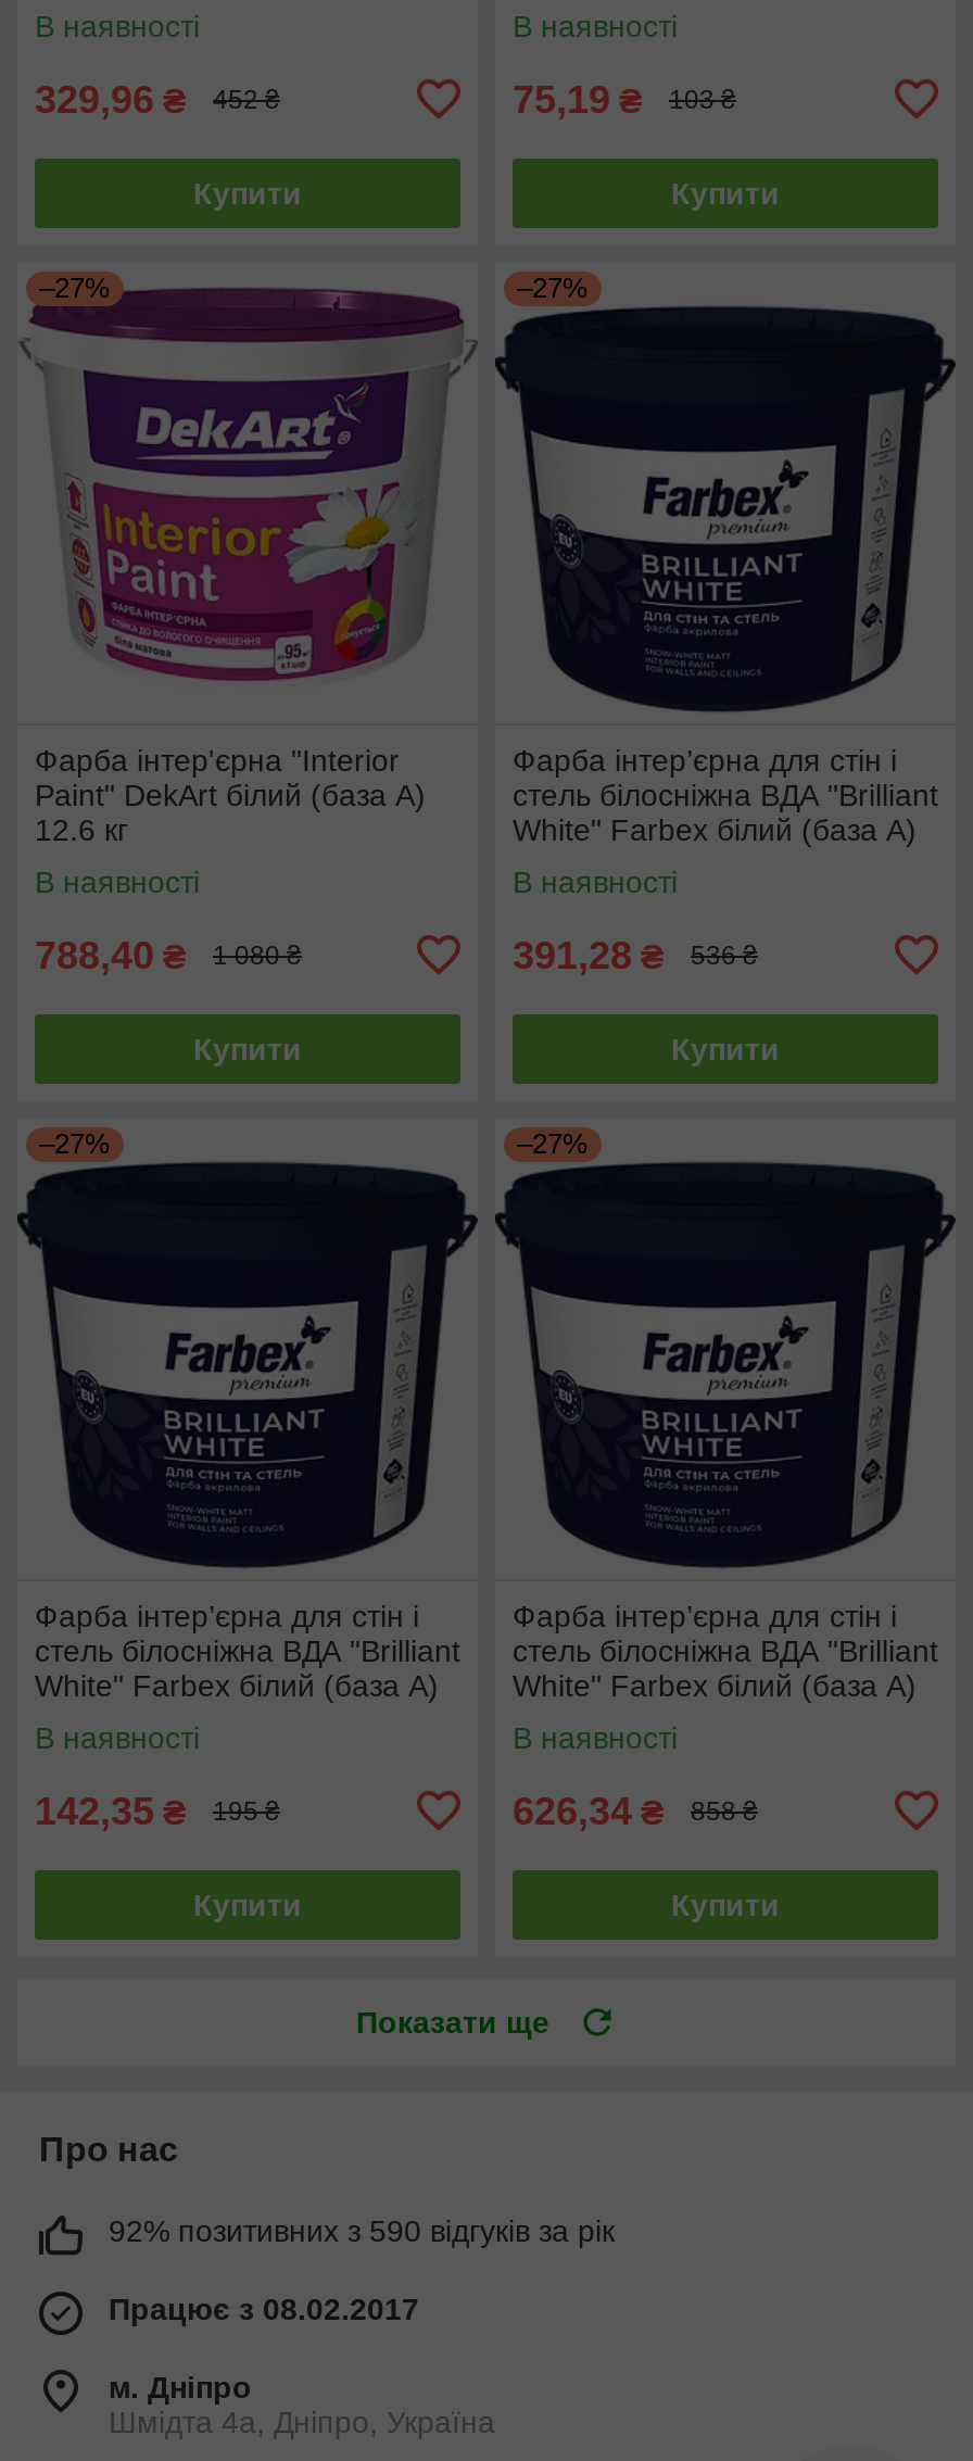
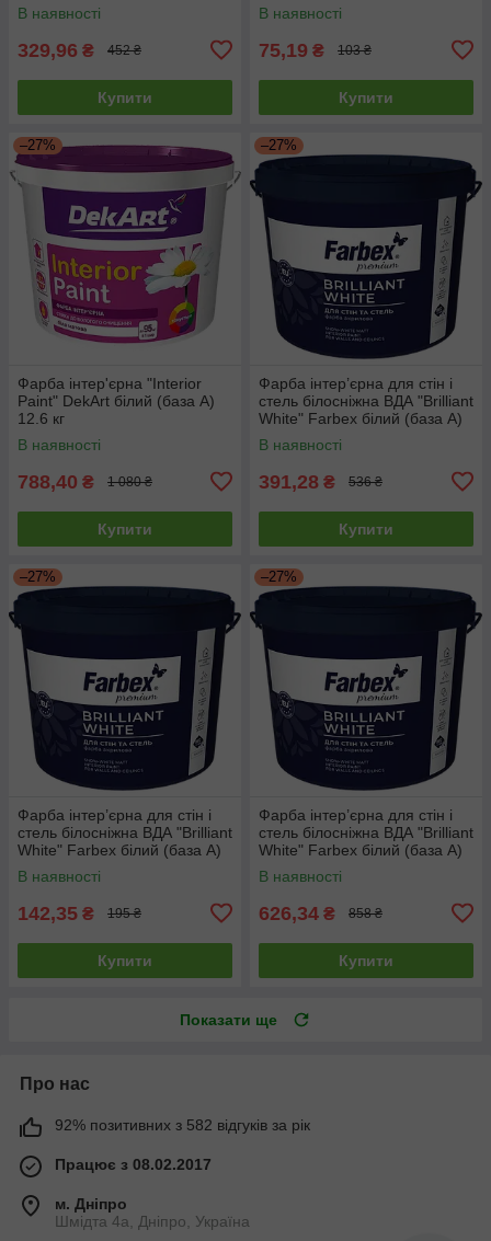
- 92% позитивних з 590 відгуків за рік
+ 92% позитивних з 582 відгуків за рік
